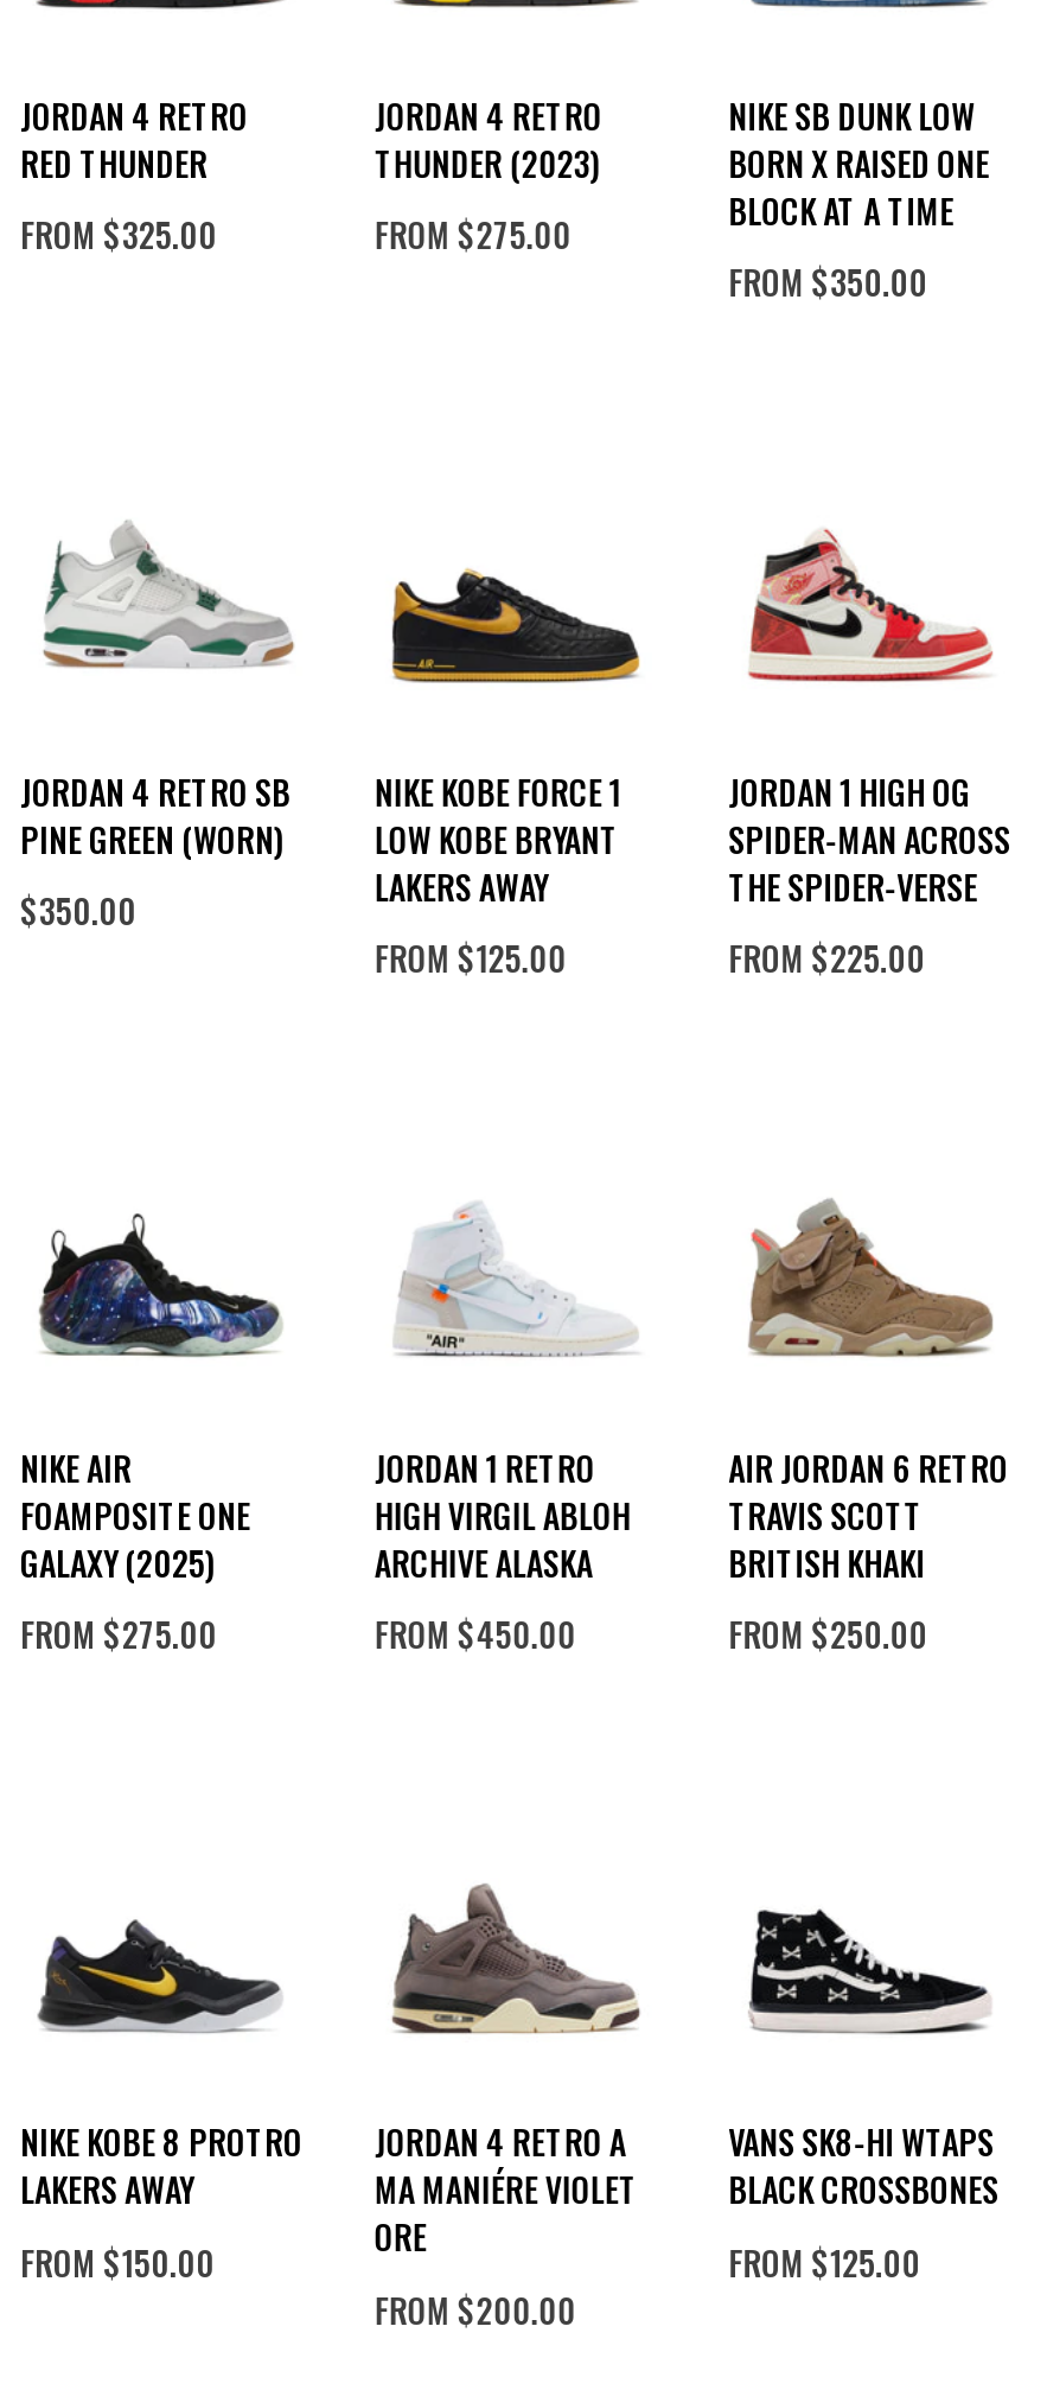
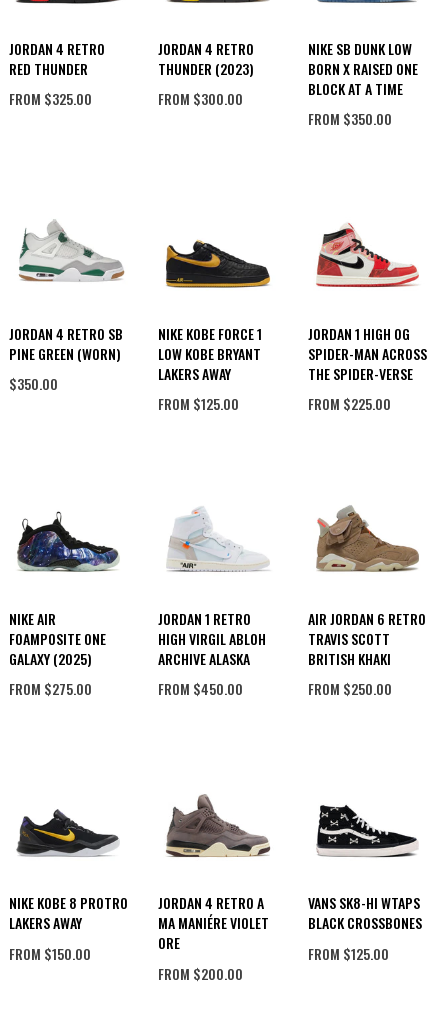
- FROM $275.00
+ FROM $300.00
